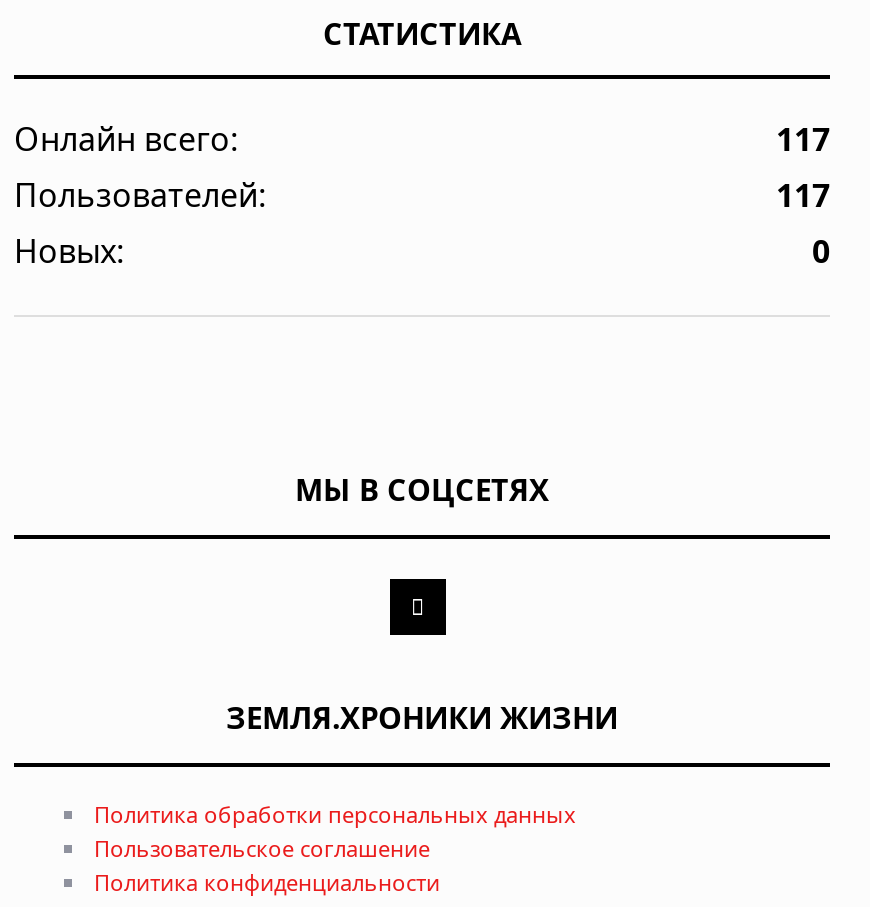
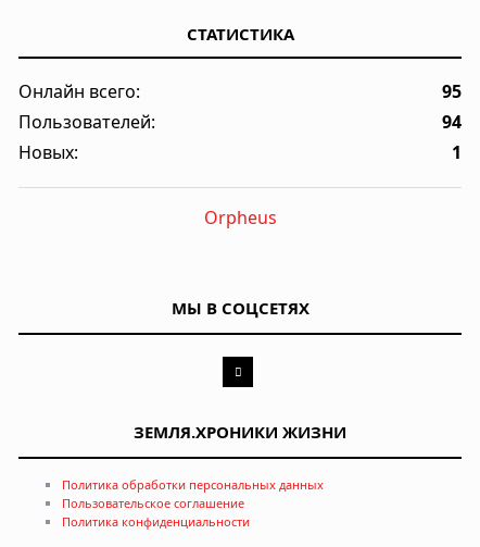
- 117
+ 95

- 117
+ 94

- 0
+ 1
+ Orpheus
